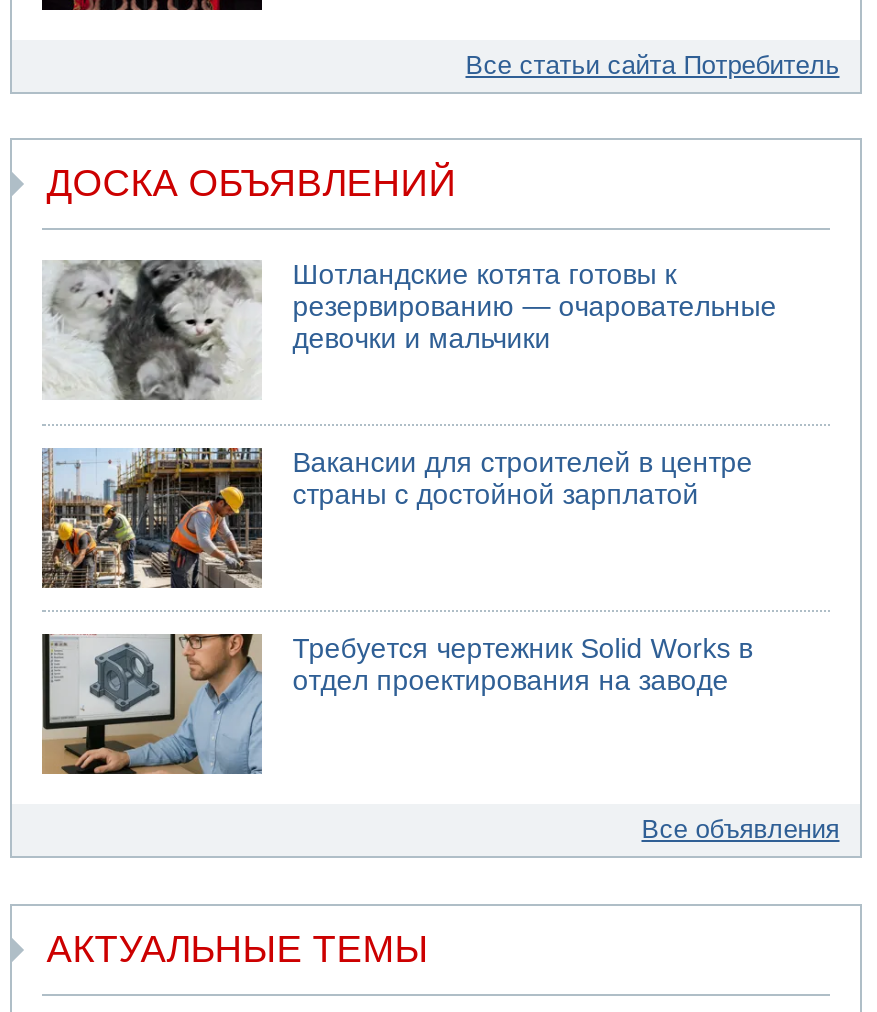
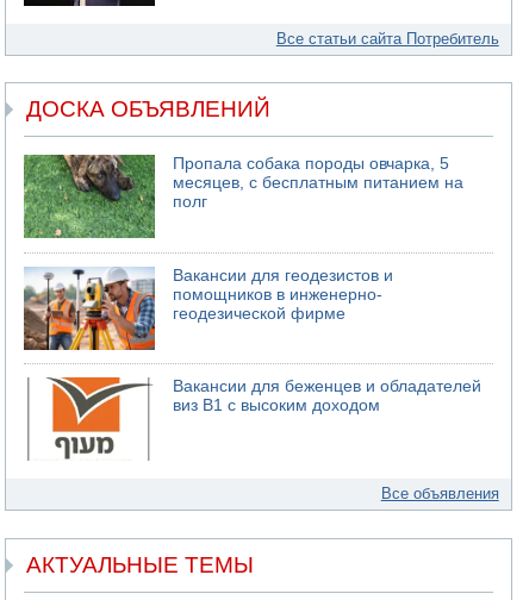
- [image]
- Шотландские котята готовы к
- резервированию — очаровательные
- девочки и мальчики
+ [image]
+ Пропала собака породы овчарка, 5
+ месяцев, с бесплатным питанием на
+ полг

- [image]
- Вакансии для строителей в центре
- страны с достойной зарплатой
+ [image]
+ Вакансии для геодезистов и
+ помощников в инженерно-
+ геодезической фирме

- [image]
- Требуется чертежник Solid Works в
- отдел проектирования на заводе
+ [image]
+ Вакансии для беженцев и обладателей
+ виз B1 с высоким доходом
